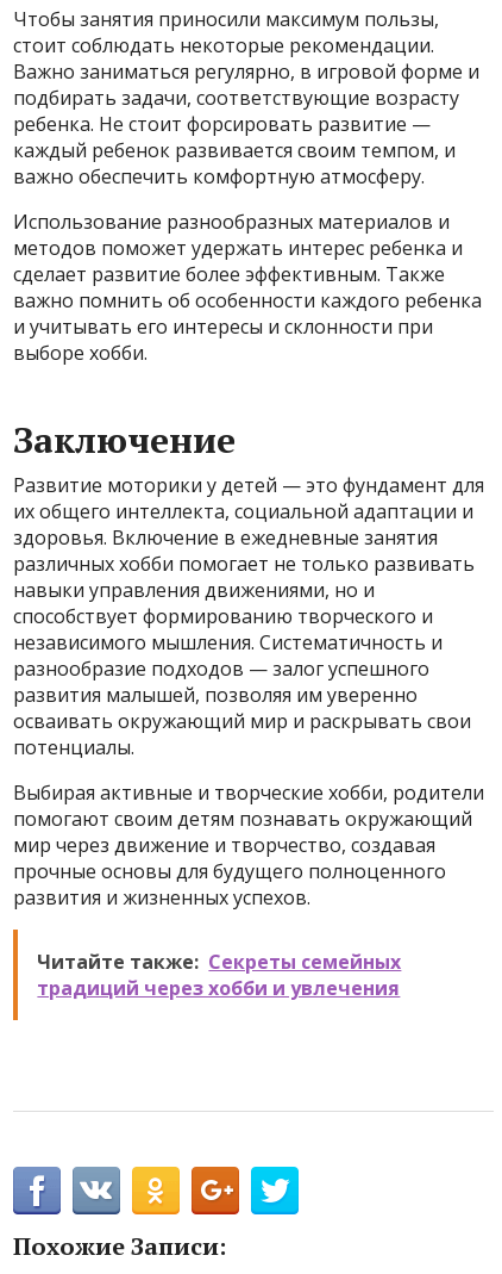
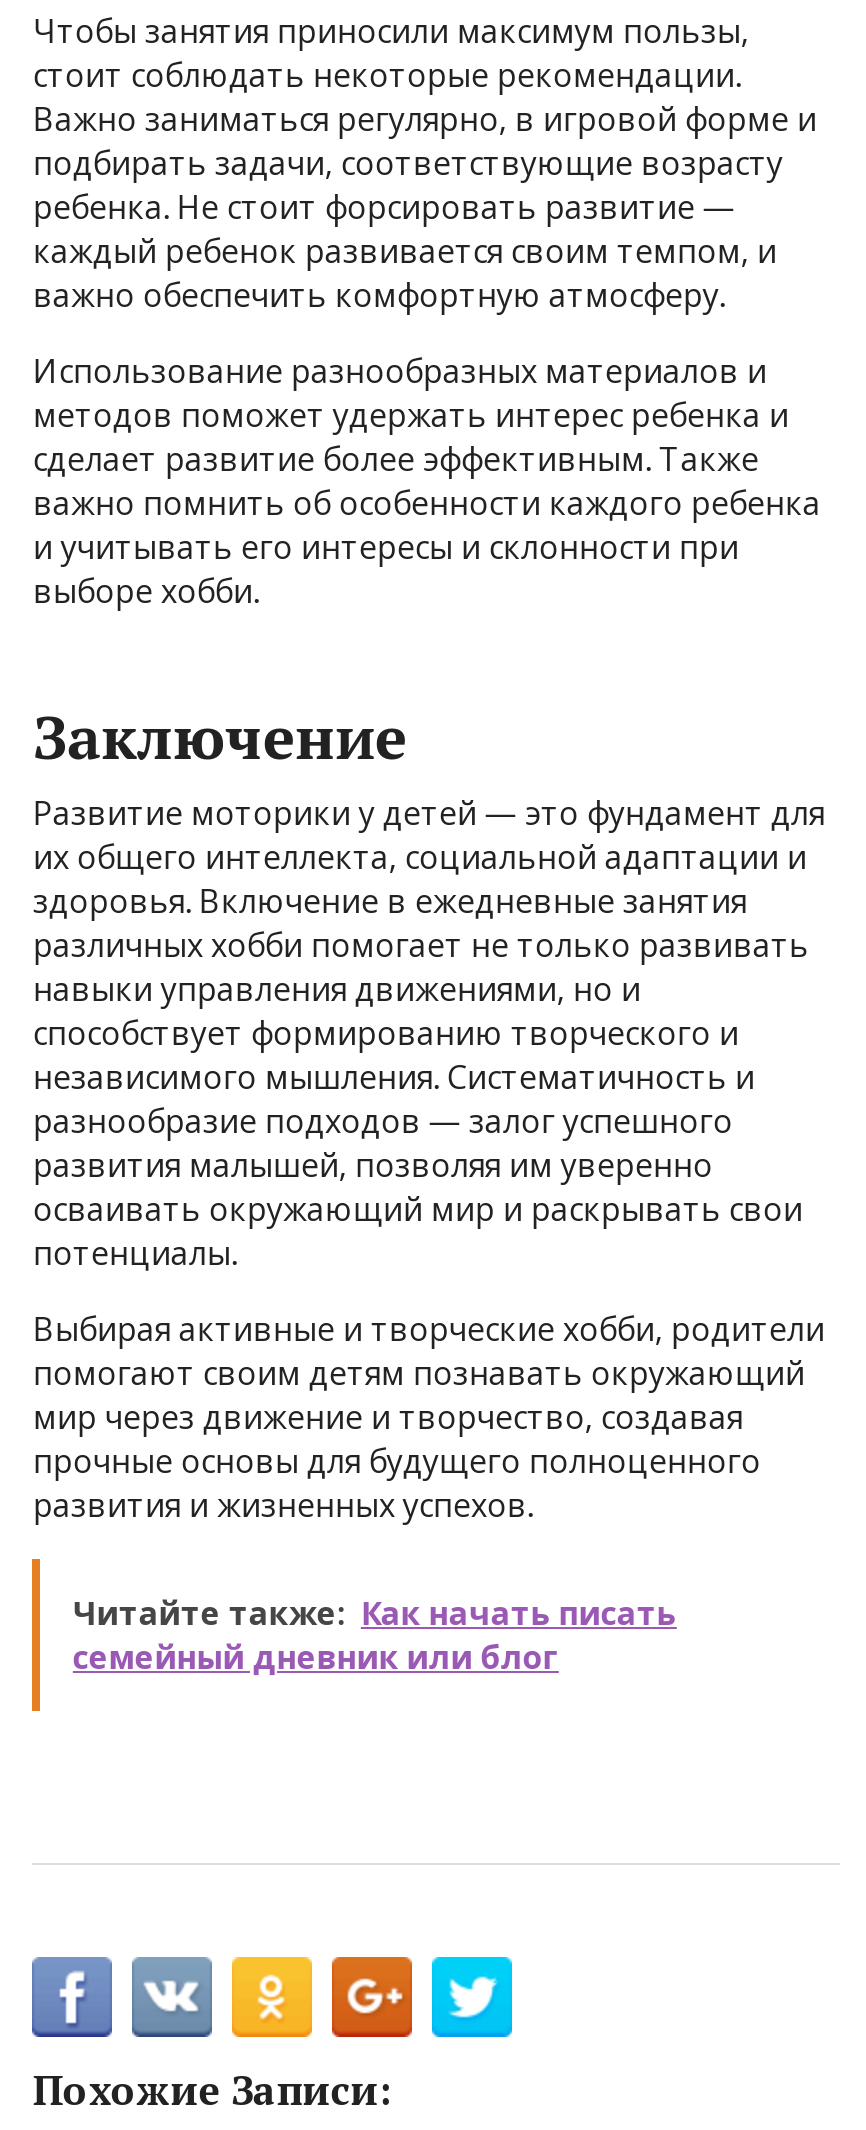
- Читайте также: Секреты семейных
- традиций через хобби и увлечения
+ Читайте также: Как начать писать
+ семейный дневник или блог
